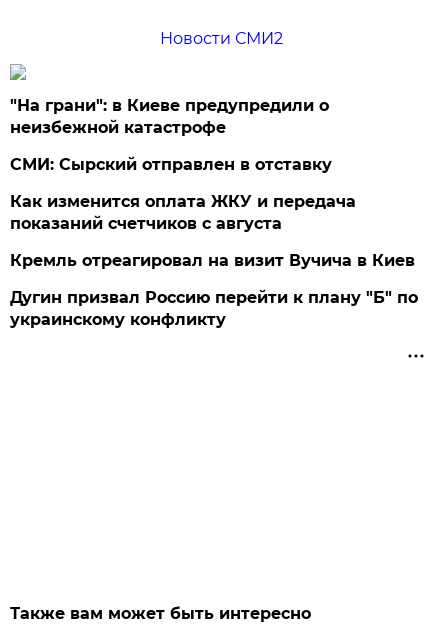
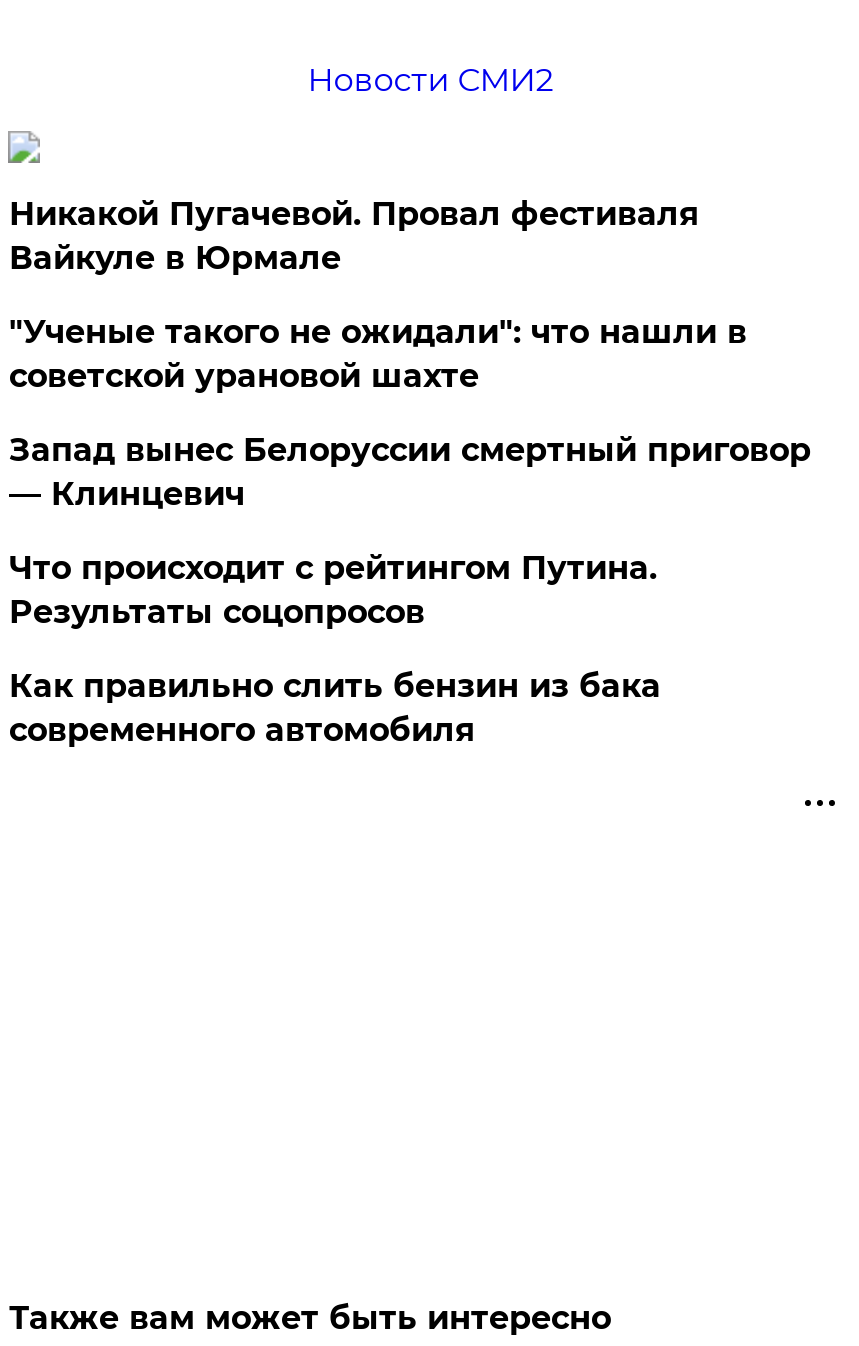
- "На грани": в Киеве предупредили о
- неизбежной катастрофе
+ Никакой Пугачевой. Провал фестиваля
+ Вайкуле в Юрмале

- СМИ: Сырский отправлен в отставку
+ "Ученые такого не ожидали": что нашли в
+ советской урановой шахте

- Как изменится оплата ЖКУ и передача
- показаний счетчиков с августа
+ Запад вынес Белоруссии смертный приговор
+ — Клинцевич

- Кремль отреагировал на визит Вучича в Киев
+ Что происходит с рейтингом Путина.
+ Результаты соцопросов

- Дугин призвал Россию перейти к плану "Б" по
- украинскому конфликту
+ Как правильно слить бензин из бака
+ современного автомобиля
